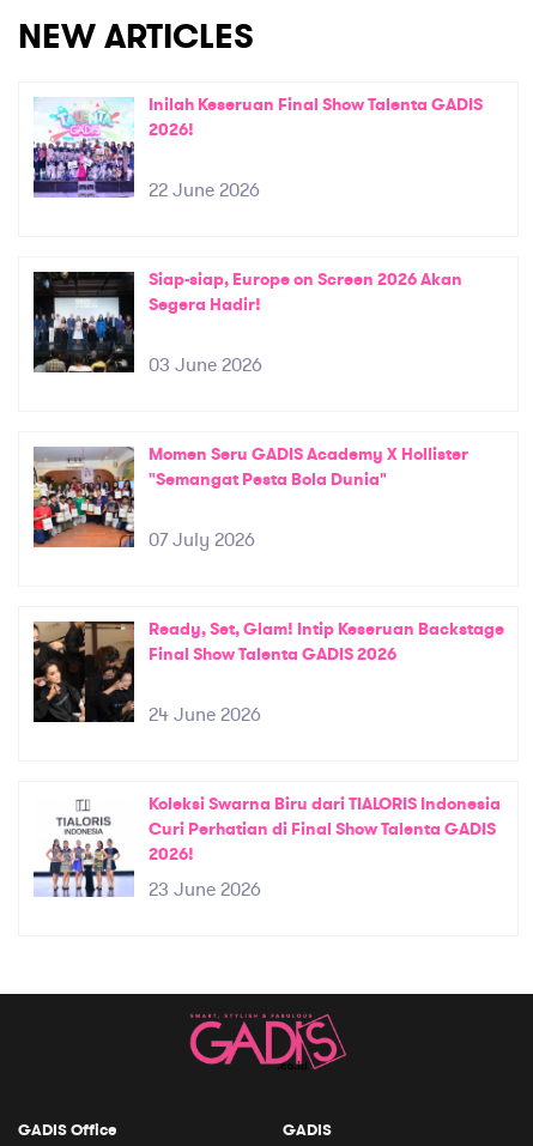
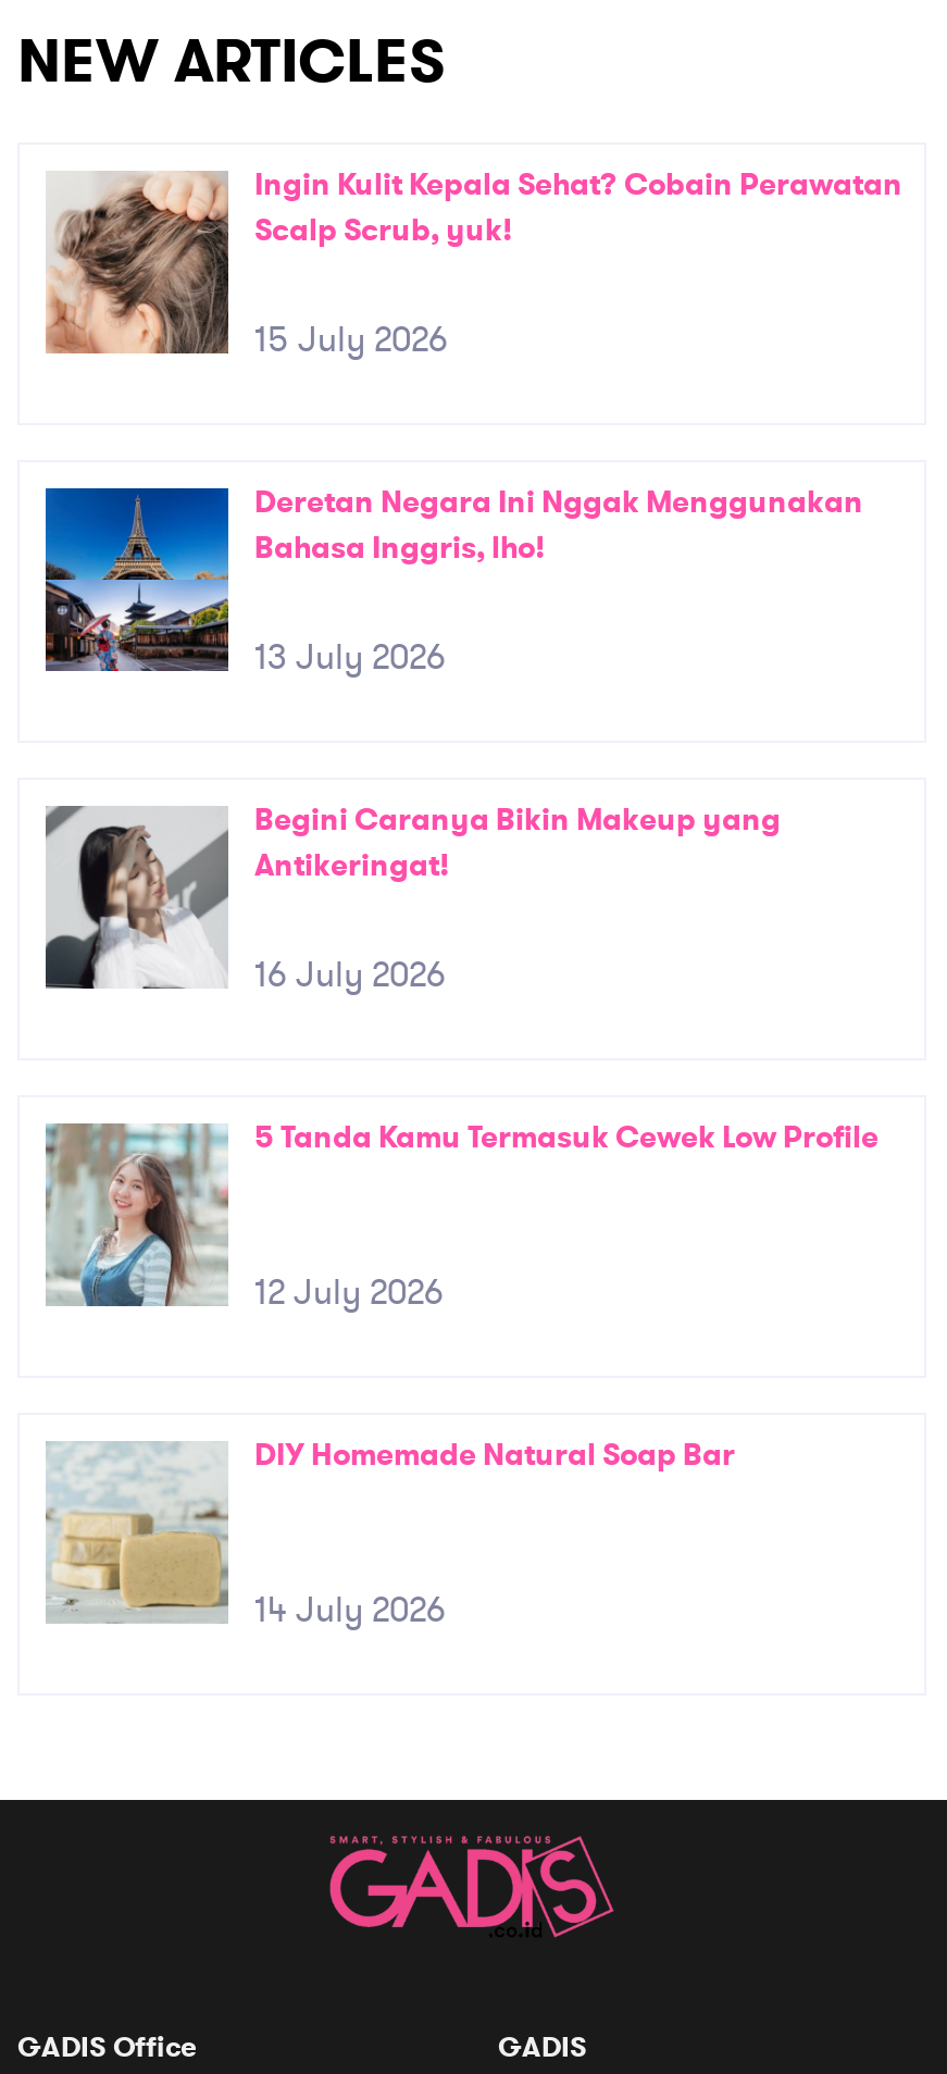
- [image]
- Inilah Keseruan Final Show Talenta GADIS
- 2026!
- 22 June 2026
- Siap-siap, Europe on Screen 2026 Akan
- Segera Hadir!
- 03 June 2026
- Momen Seru GADIS Academy X Hollister
- "Semangat Pesta Bola Dunia"
- 07 July 2026
- Ready, Set, Glam! Intip Keseruan Backstage
- Final Show Talenta GADIS 2026
- 24 June 2026
- Koleksi Swarna Biru dari TIALORIS Indonesia
- Curi Perhatian di Final Show Talenta GADIS
- 2026!
- 23 June 2026
+ [image]
+ Ingin Kulit Kepala Sehat? Cobain Perawatan
+ Scalp Scrub, yuk!
+ 15 July 2026
+ Deretan Negara Ini Nggak Menggunakan
+ Bahasa Inggris, lho!
+ 13 July 2026
+ Begini Caranya Bikin Makeup yang
+ Antikeringat!
+ 16 July 2026
+ 5 Tanda Kamu Termasuk Cewek Low Profile
+ 12 July 2026
+ DIY Homemade Natural Soap Bar
+ 14 July 2026

- [image]
+ [image]

- [image]
+ [image]

- [image]
+ [image]

- [image]
+ [image]
